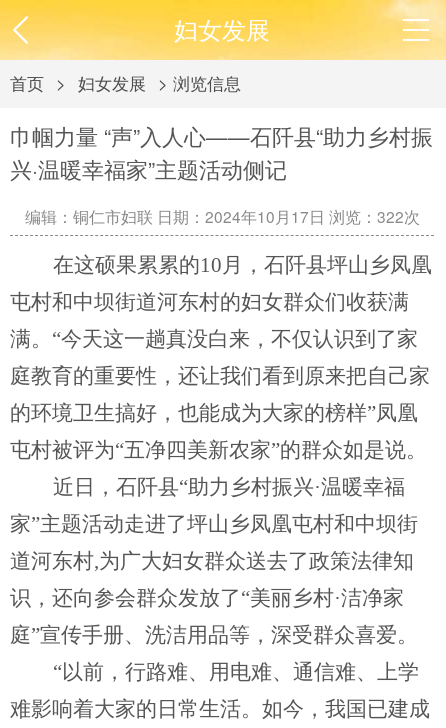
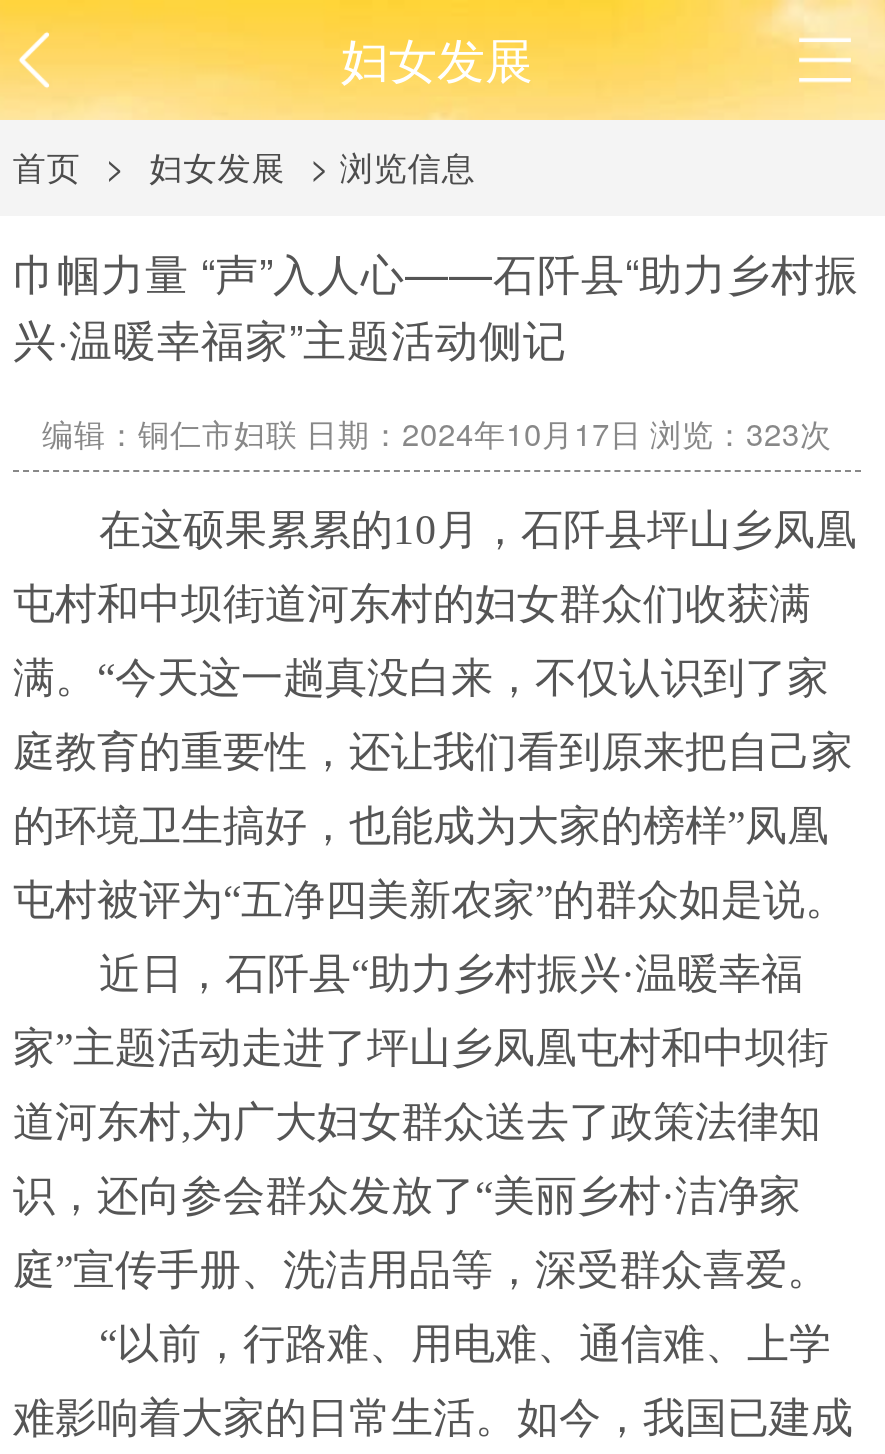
- 编辑：铜仁市妇联 日期：2024年10月17日 浏览：322次
+ 编辑：铜仁市妇联 日期：2024年10月17日 浏览：323次
